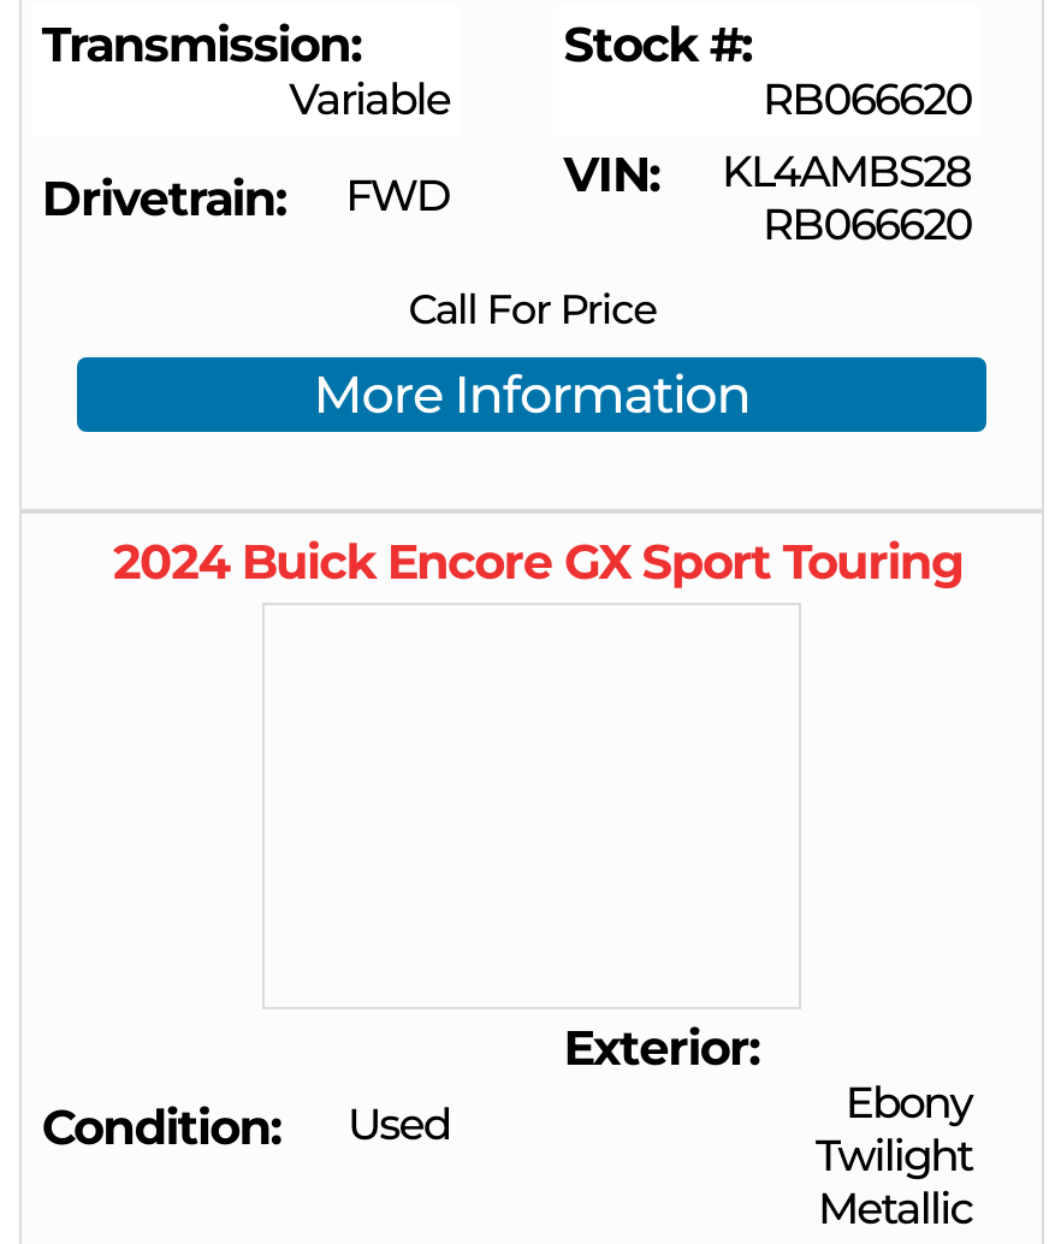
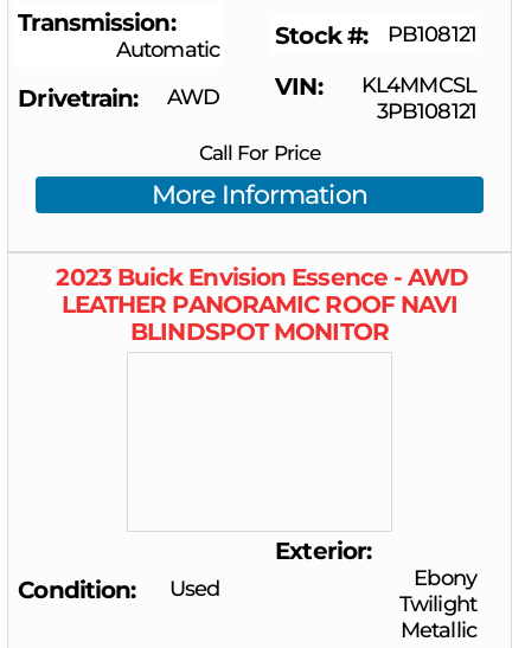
- Variable
+ Automatic

- RB066620
+ PB108121

- KL4AMBS28
- RB066620
+ KL4MMCSL
+ 3PB108121

- FWD
+ AWD

- 2024 Buick Encore GX Sport Touring
+ 2023 Buick Envision Essence - AWD
+ LEATHER PANORAMIC ROOF NAVI
+ BLINDSPOT MONITOR
